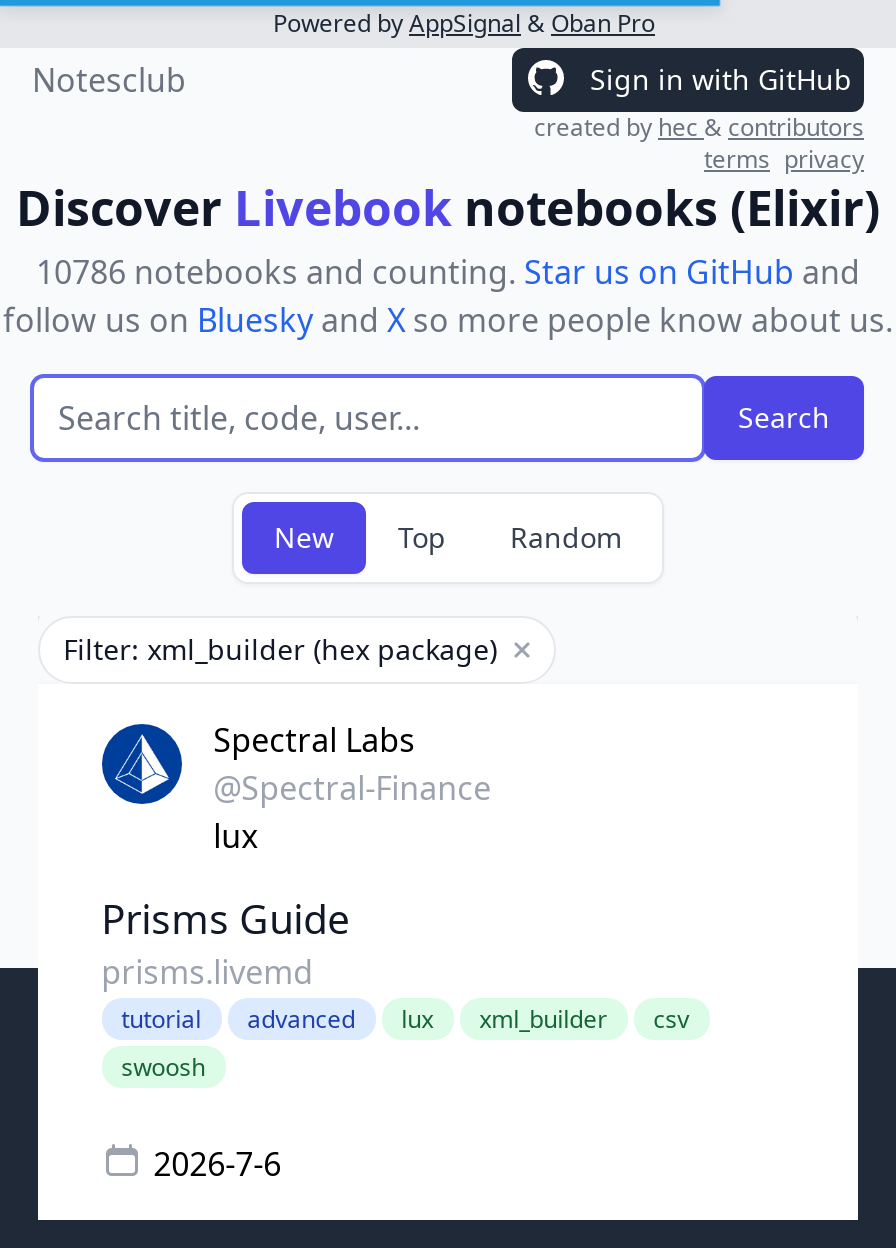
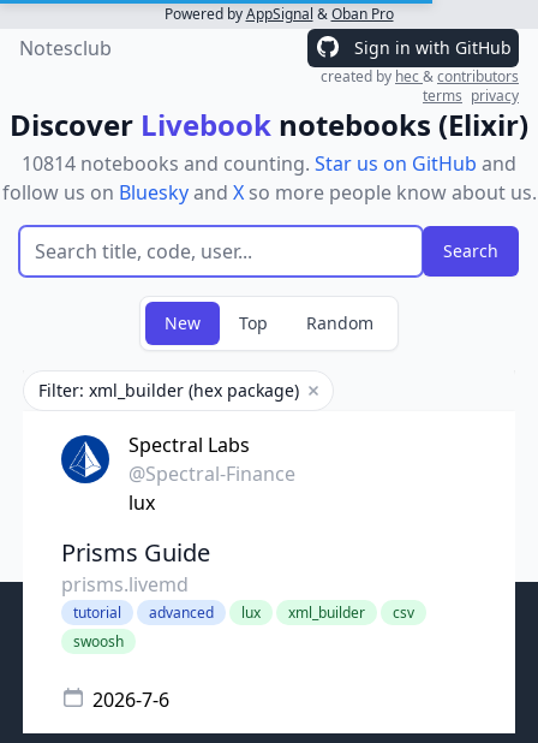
- 10786 notebooks and counting. Star us on GitHub and
+ 10814 notebooks and counting. Star us on GitHub and
